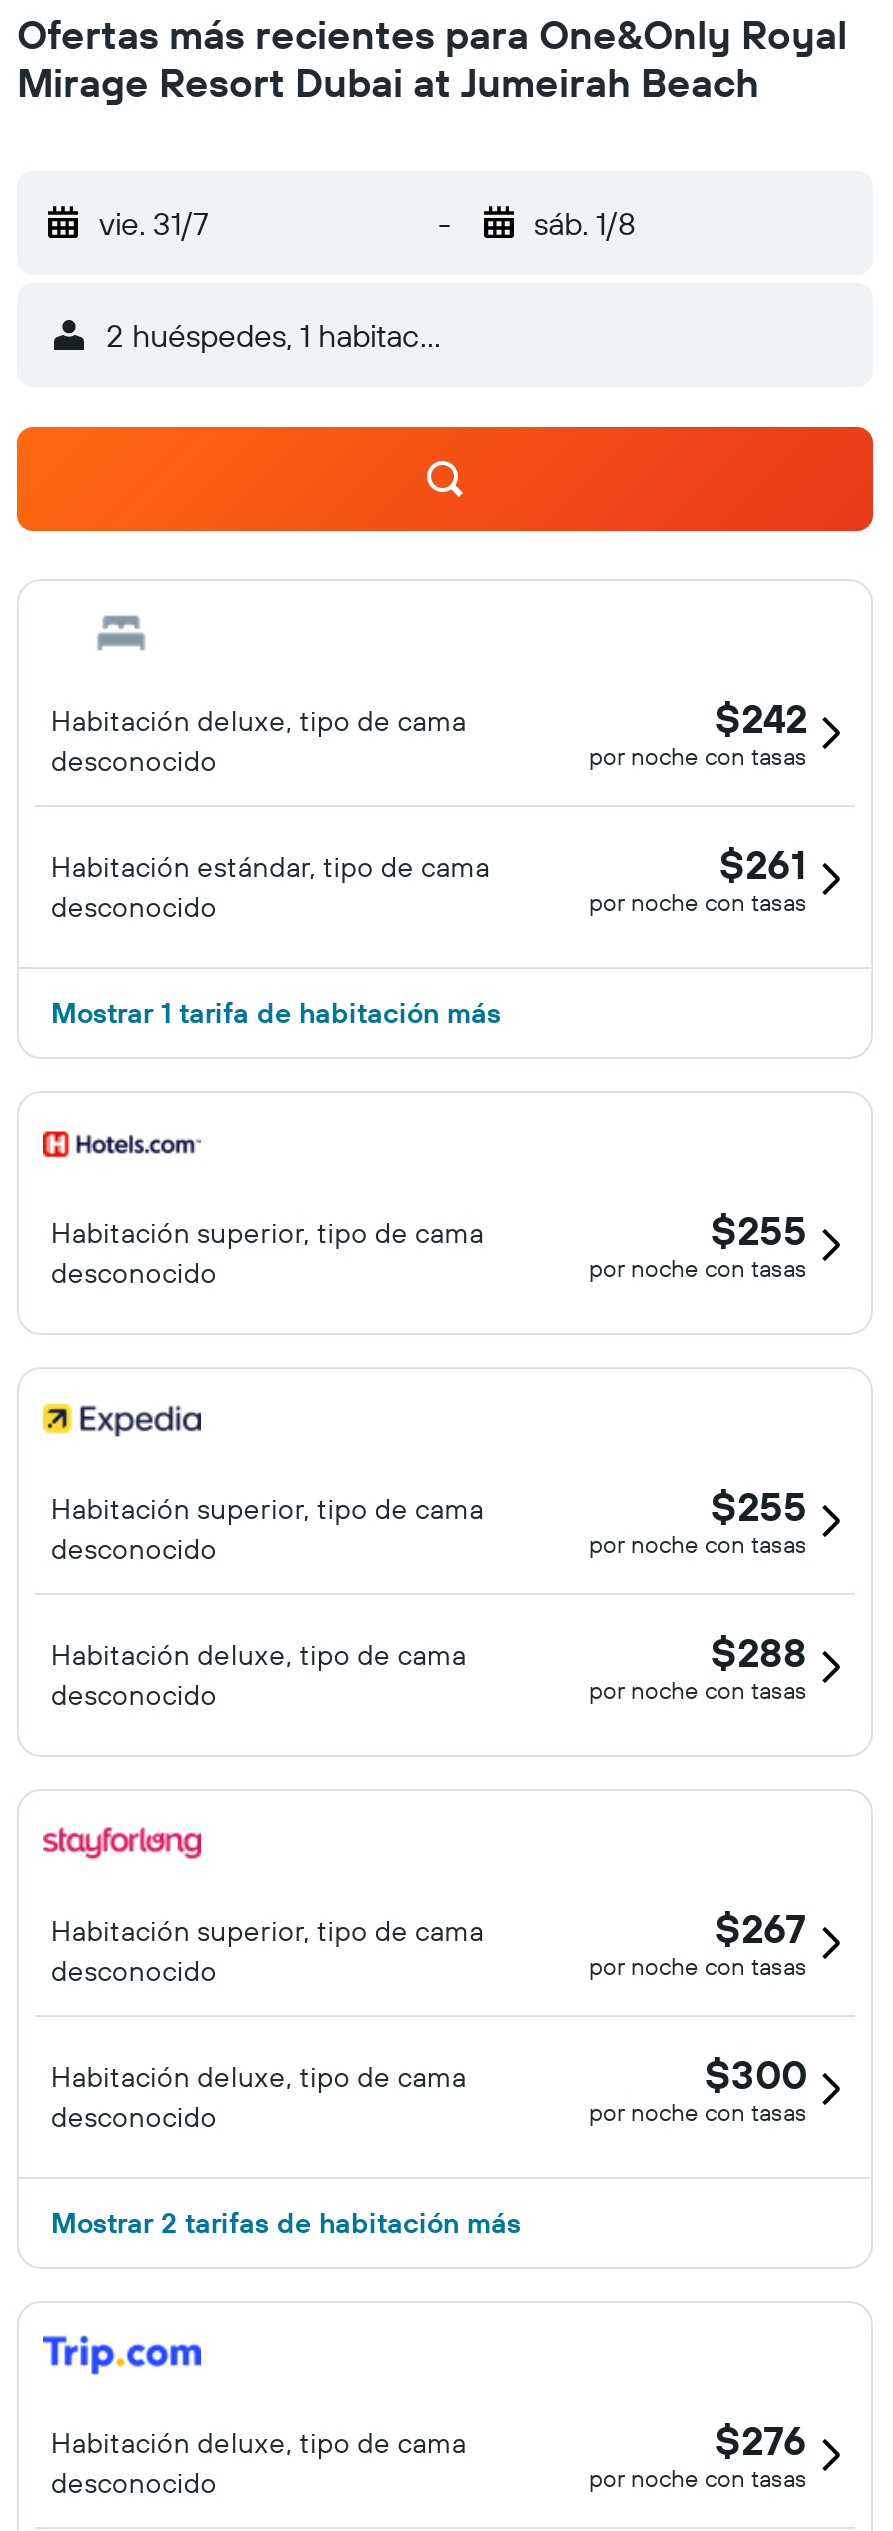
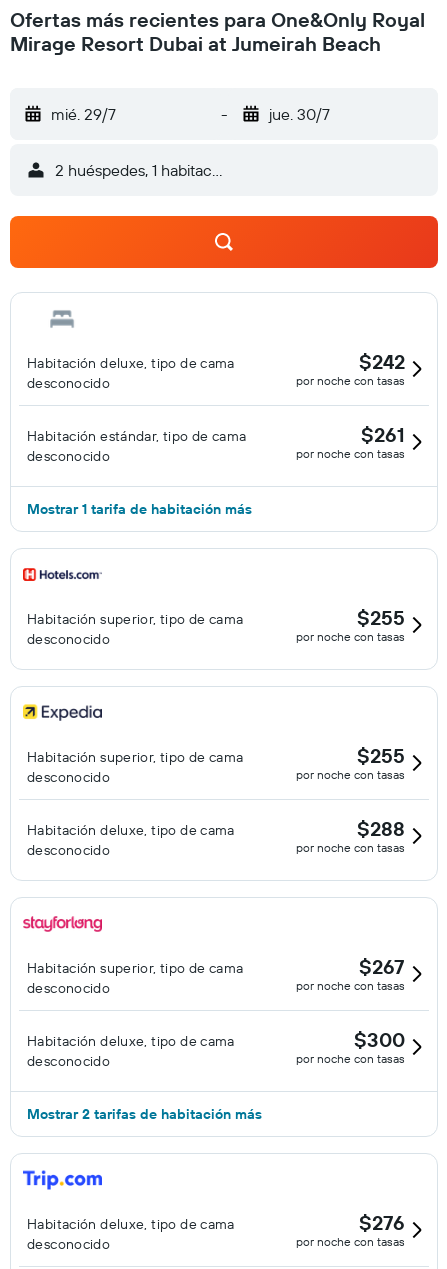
- vie. 31/7
+ mié. 29/7

- sáb. 1/8
+ jue. 30/7
